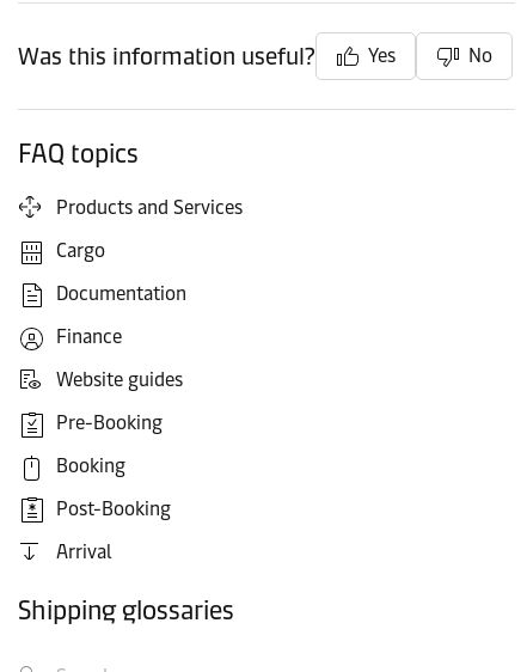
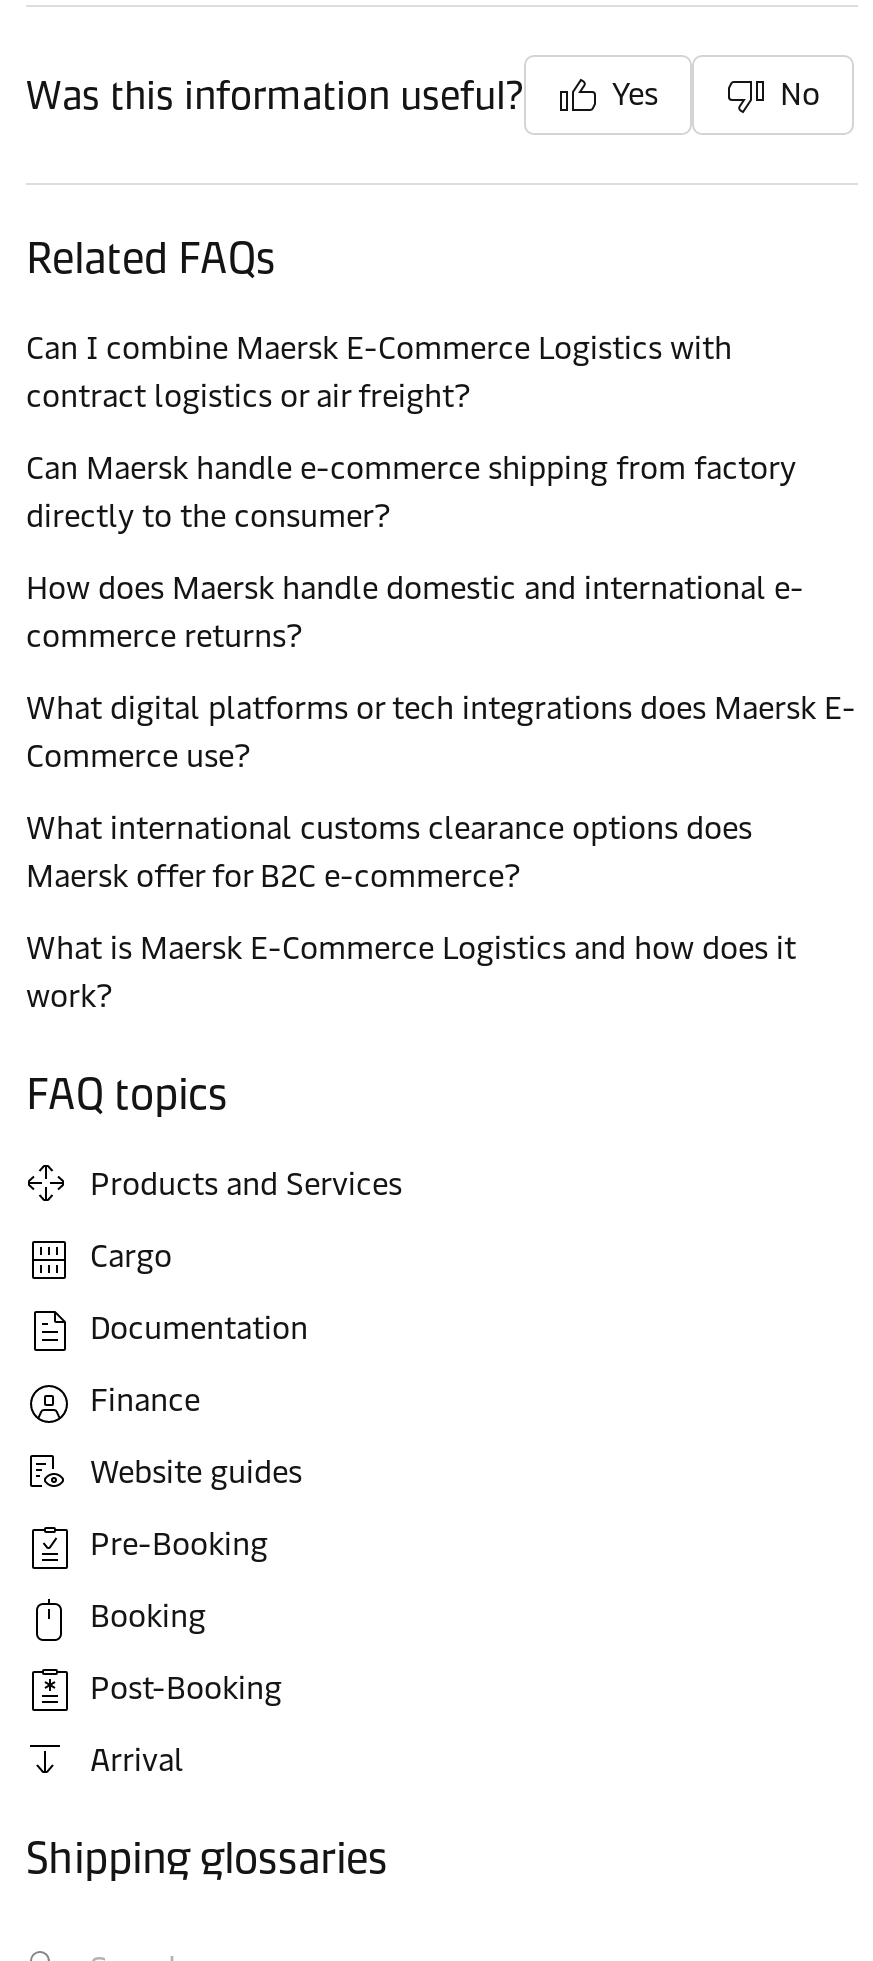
+ Related FAQs
+ Can I combine Maersk E-Commerce Logistics with
+ contract logistics or air freight?
+ Can Maersk handle e-commerce shipping from factory
+ directly to the consumer?
+ How does Maersk handle domestic and international e-
+ commerce returns?
+ What digital platforms or tech integrations does Maersk E-
+ Commerce use?
+ What international customs clearance options does
+ Maersk offer for B2C e-commerce?
+ What is Maersk E-Commerce Logistics and how does it
+ work?
